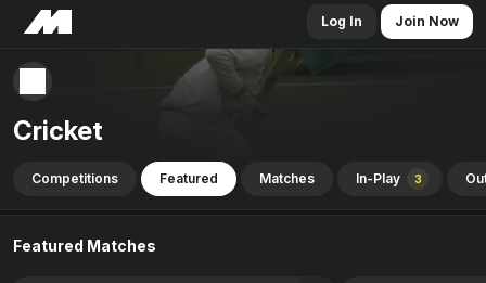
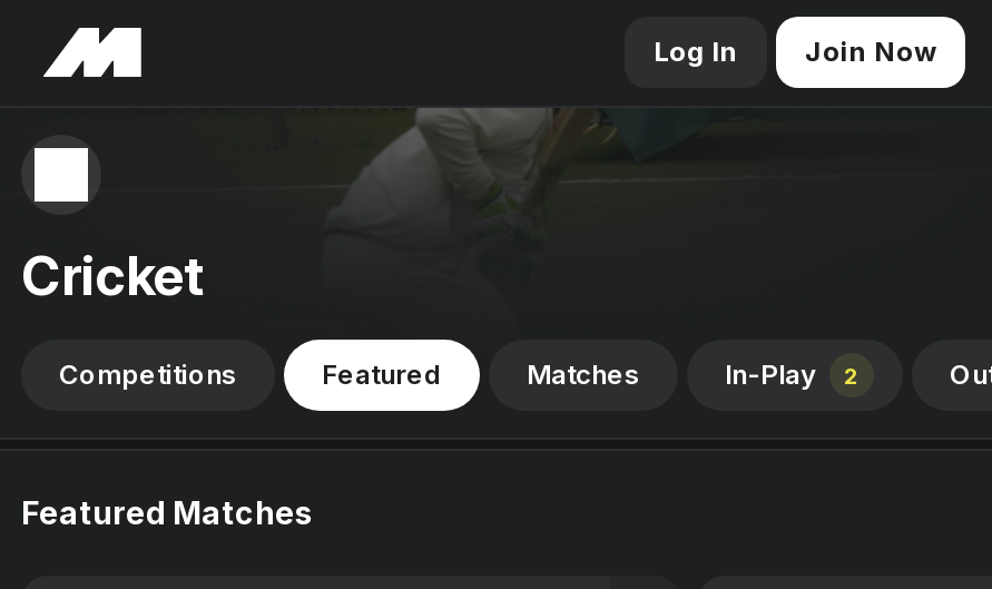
- In-Play 3
+ In-Play 2
